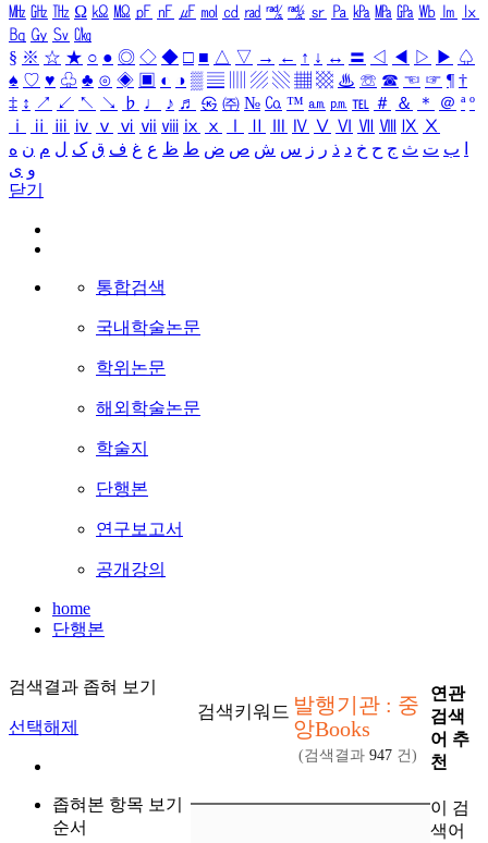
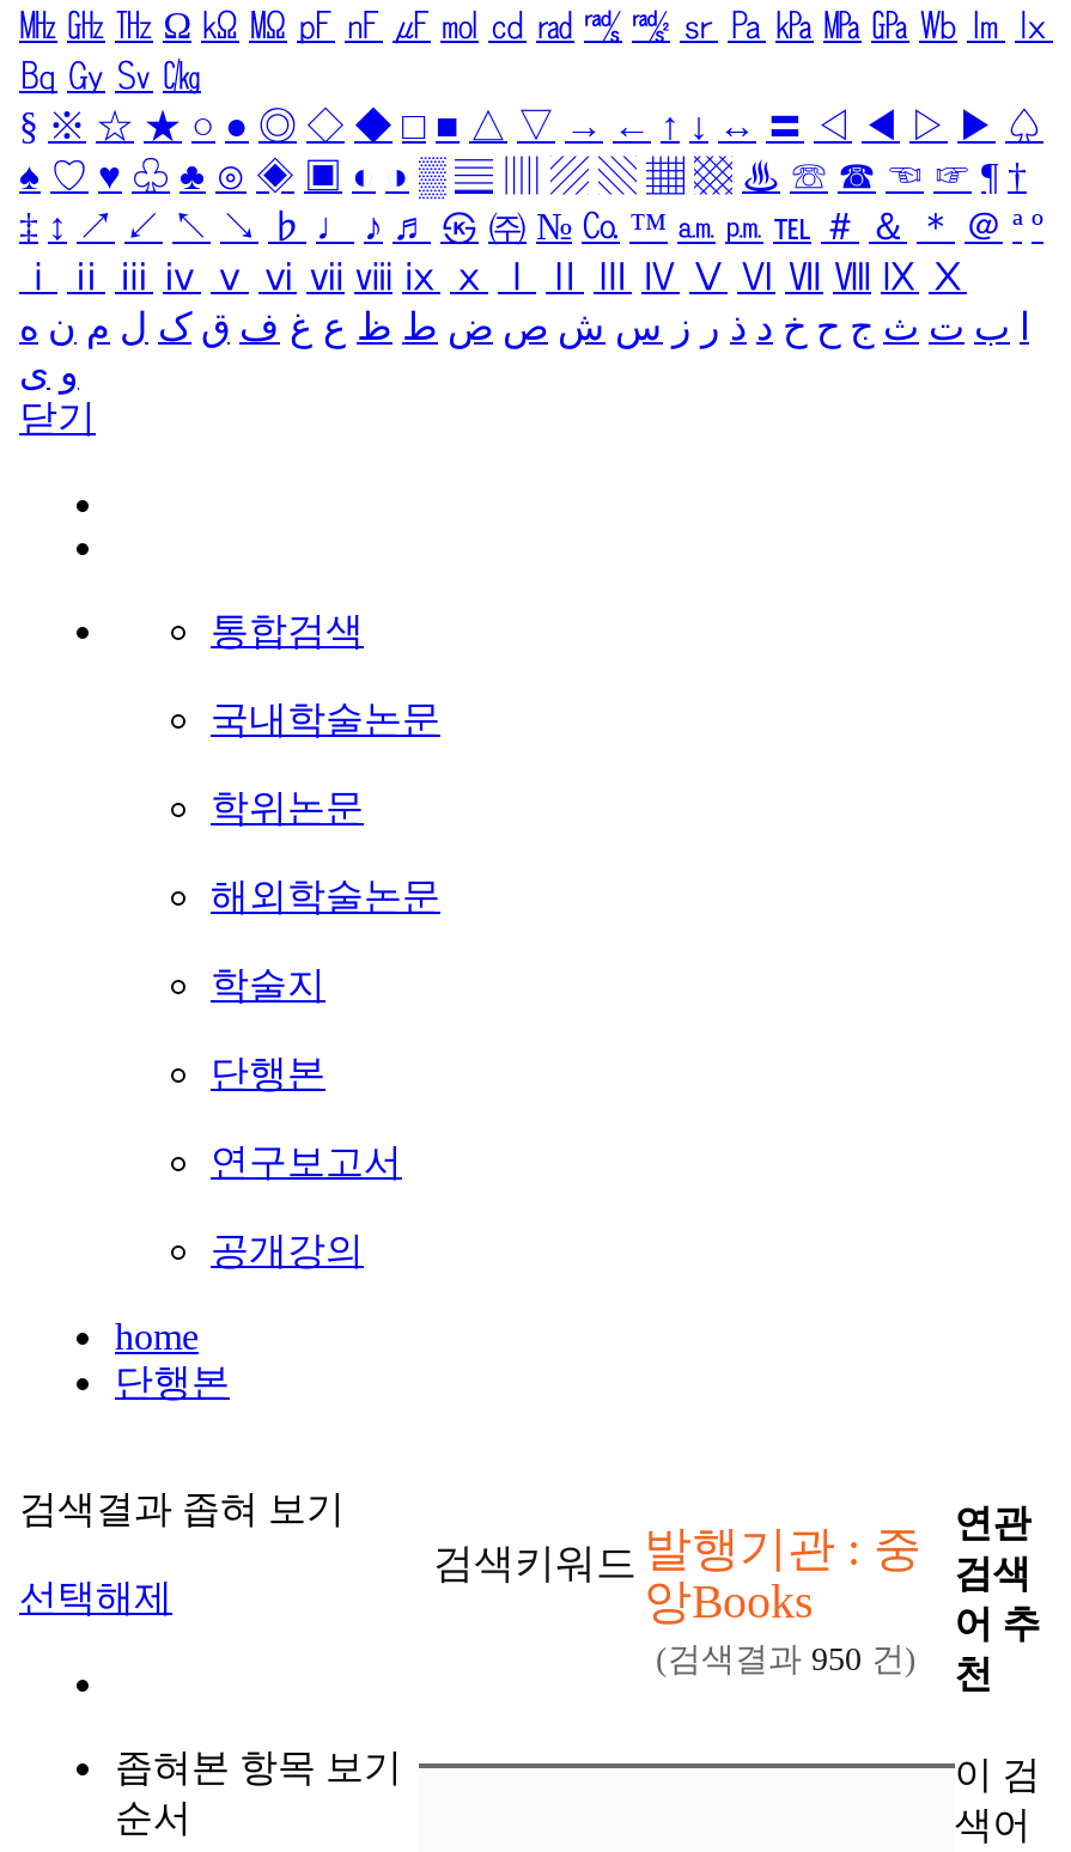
- (검색결과 947 건) 천
+ (검색결과 950 건) 천
